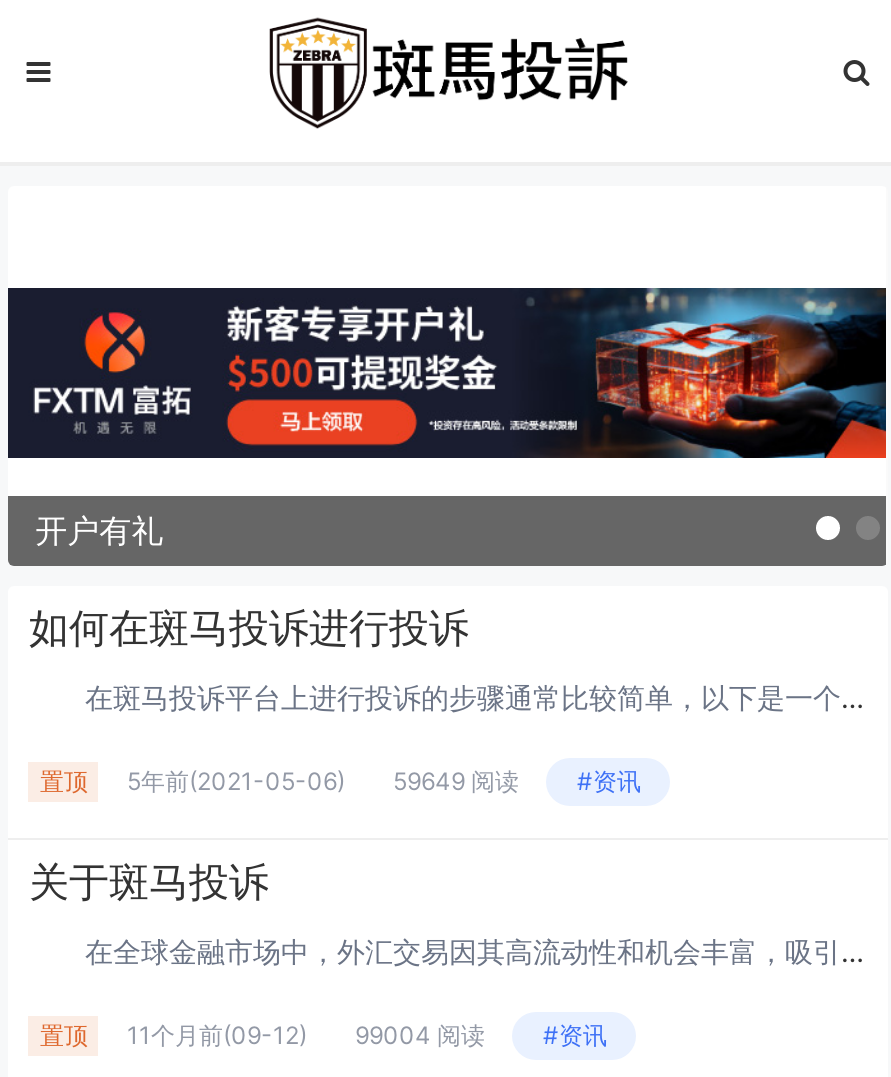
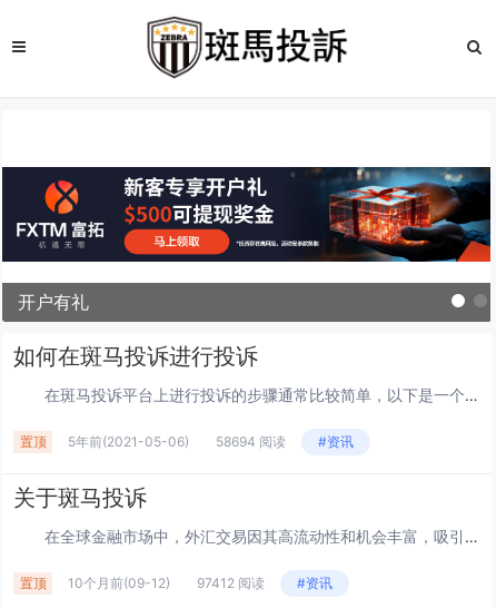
- 置顶 5年前(2021-05-06) 59649 阅读 #资讯
+ 置顶 5年前(2021-05-06) 58694 阅读 #资讯

- 11个月前(09-12)
+ 10个月前(09-12)

- 99004 阅读
+ 97412 阅读
